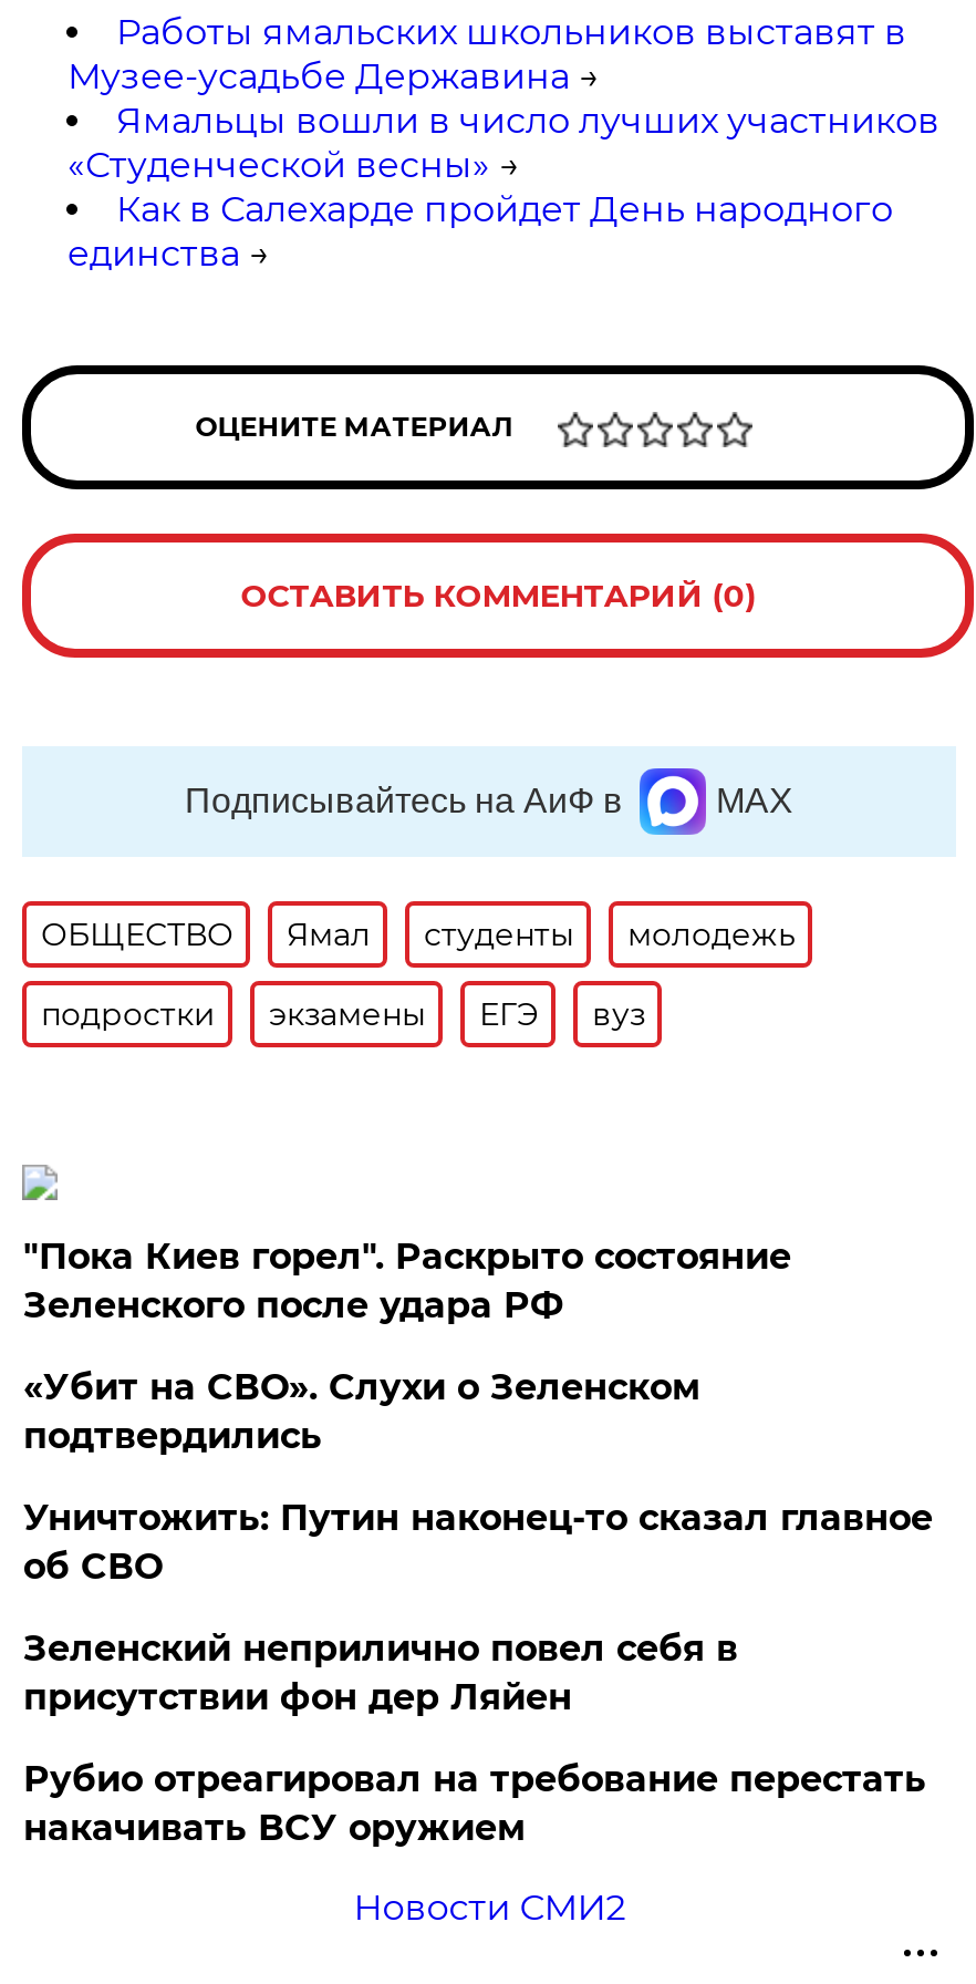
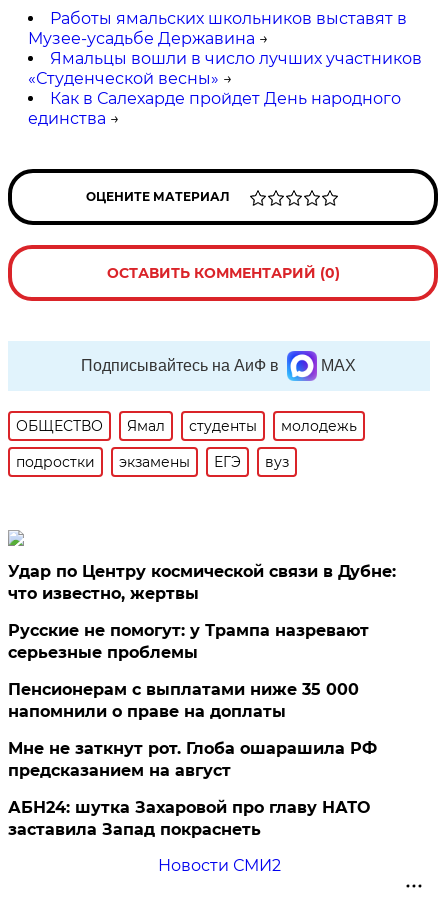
- "Пока Киев горел". Раскрыто состояние
- Зеленского после удара РФ
+ Удар по Центру космической связи в Дубне:
+ что известно, жертвы

- «Убит на СВО». Слухи о Зеленском
- подтвердились
+ Русские не помогут: у Трампа назревают
+ серьезные проблемы

- Уничтожить: Путин наконец-то сказал главное
- об СВО
+ Пенсионерам с выплатами ниже 35 000
+ напомнили о праве на доплаты

- Зеленский неприлично повел cебя в
- присутствии фон дер Ляйен
+ Мне не заткнут рот. Глоба ошарашила РФ
+ предсказанием на август

- Рубио отреагировал на требование перестать
- накачивать ВСУ оружием
+ АБН24: шутка Захаровой про главу НАТО
+ заставила Запад покраснеть
